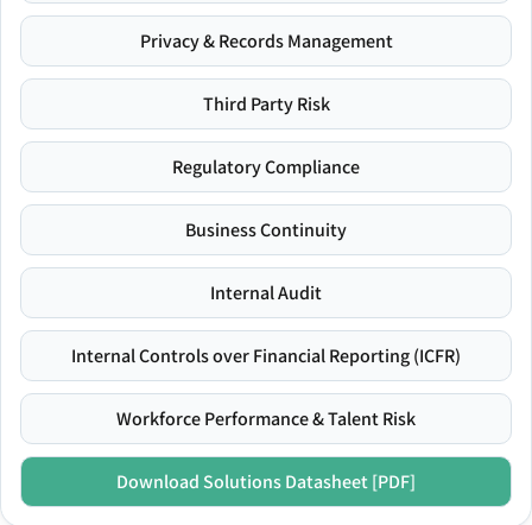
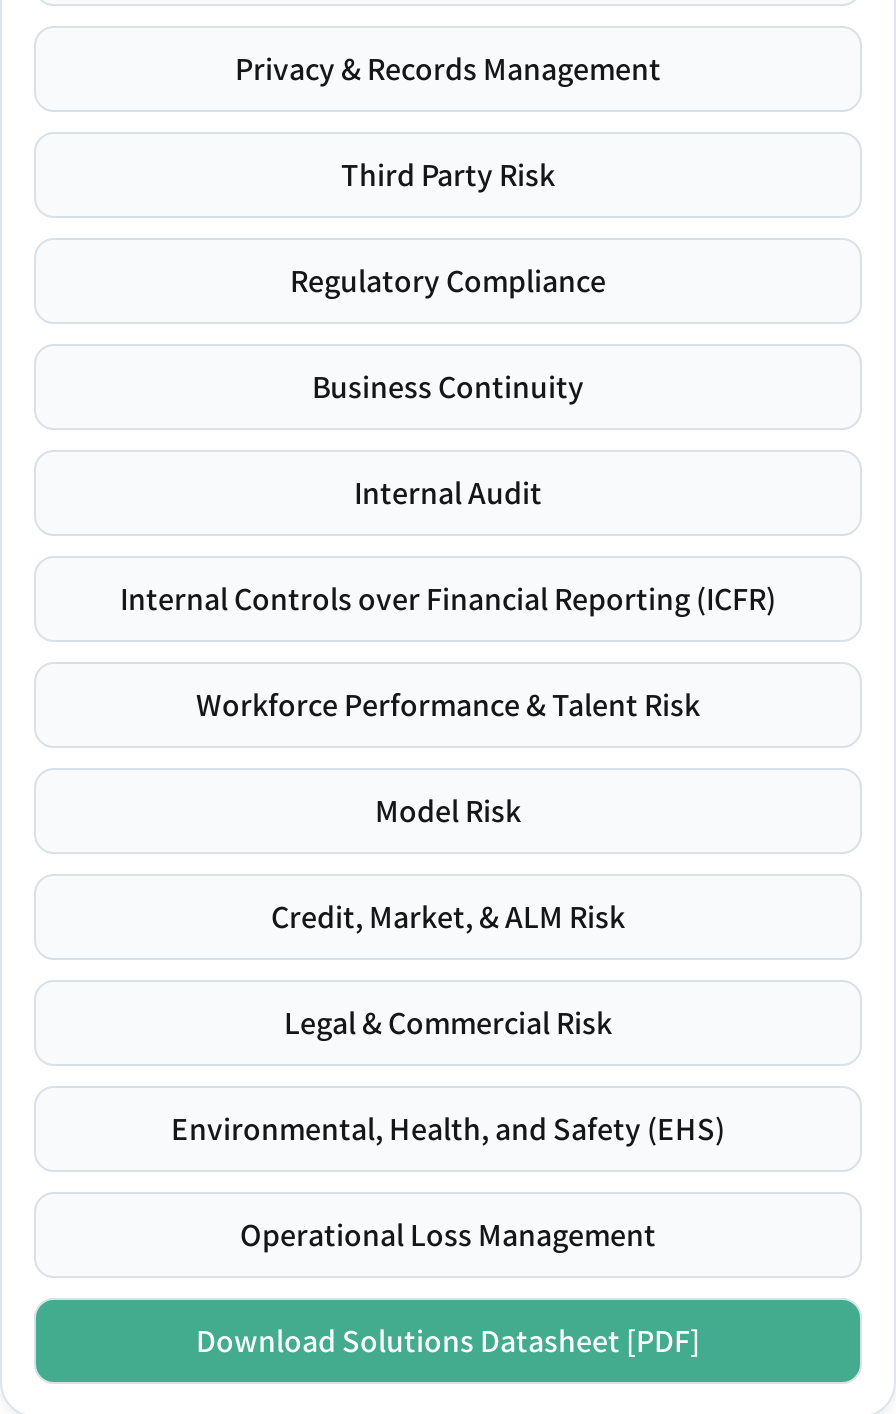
+ Model Risk
+ Credit, Market, & ALM Risk
+ Legal & Commercial Risk
+ Environmental, Health, and Safety (EHS)
+ Operational Loss Management
